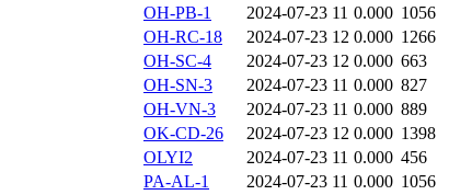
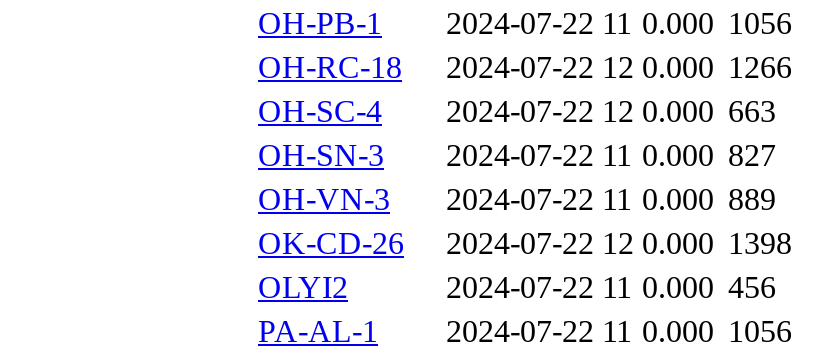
- OH-PB-1 2024-07-23 11 0.000 1056
+ OH-PB-1 2024-07-22 11 0.000 1056

- OH-RC-18 2024-07-23 12 0.000 1266
+ OH-RC-18 2024-07-22 12 0.000 1266

- OH-SC-4 2024-07-23 12 0.000 663
+ OH-SC-4 2024-07-22 12 0.000 663

- OH-SN-3 2024-07-23 11 0.000 827
+ OH-SN-3 2024-07-22 11 0.000 827

- OH-VN-3 2024-07-23 11 0.000 889
+ OH-VN-3 2024-07-22 11 0.000 889

- OK-CD-26 2024-07-23 12 0.000 1398
+ OK-CD-26 2024-07-22 12 0.000 1398

- 2024-07-23 11 0.000 456
+ 2024-07-22 11 0.000 456

- PA-AL-1 2024-07-23 11 0.000 1056
+ PA-AL-1 2024-07-22 11 0.000 1056
